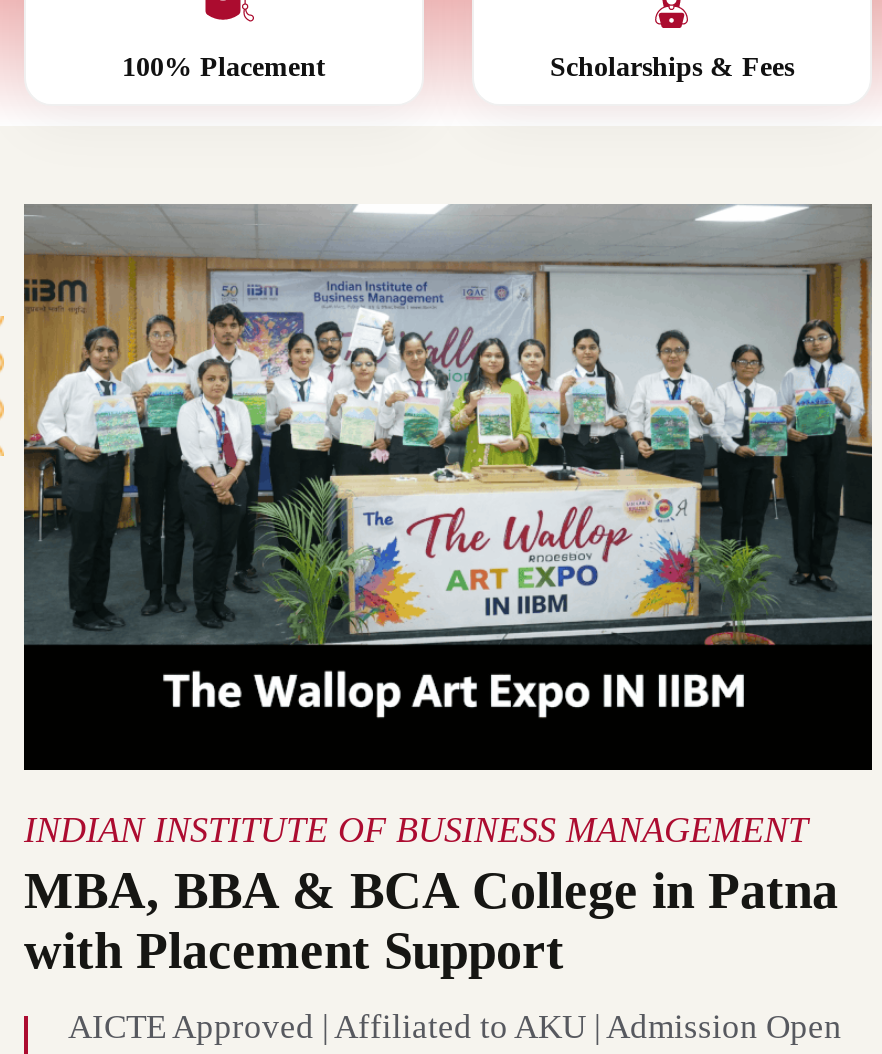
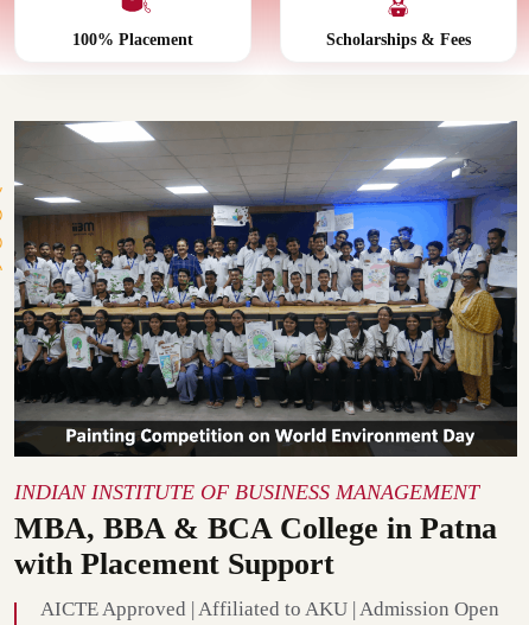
- [image]
+ [image]
